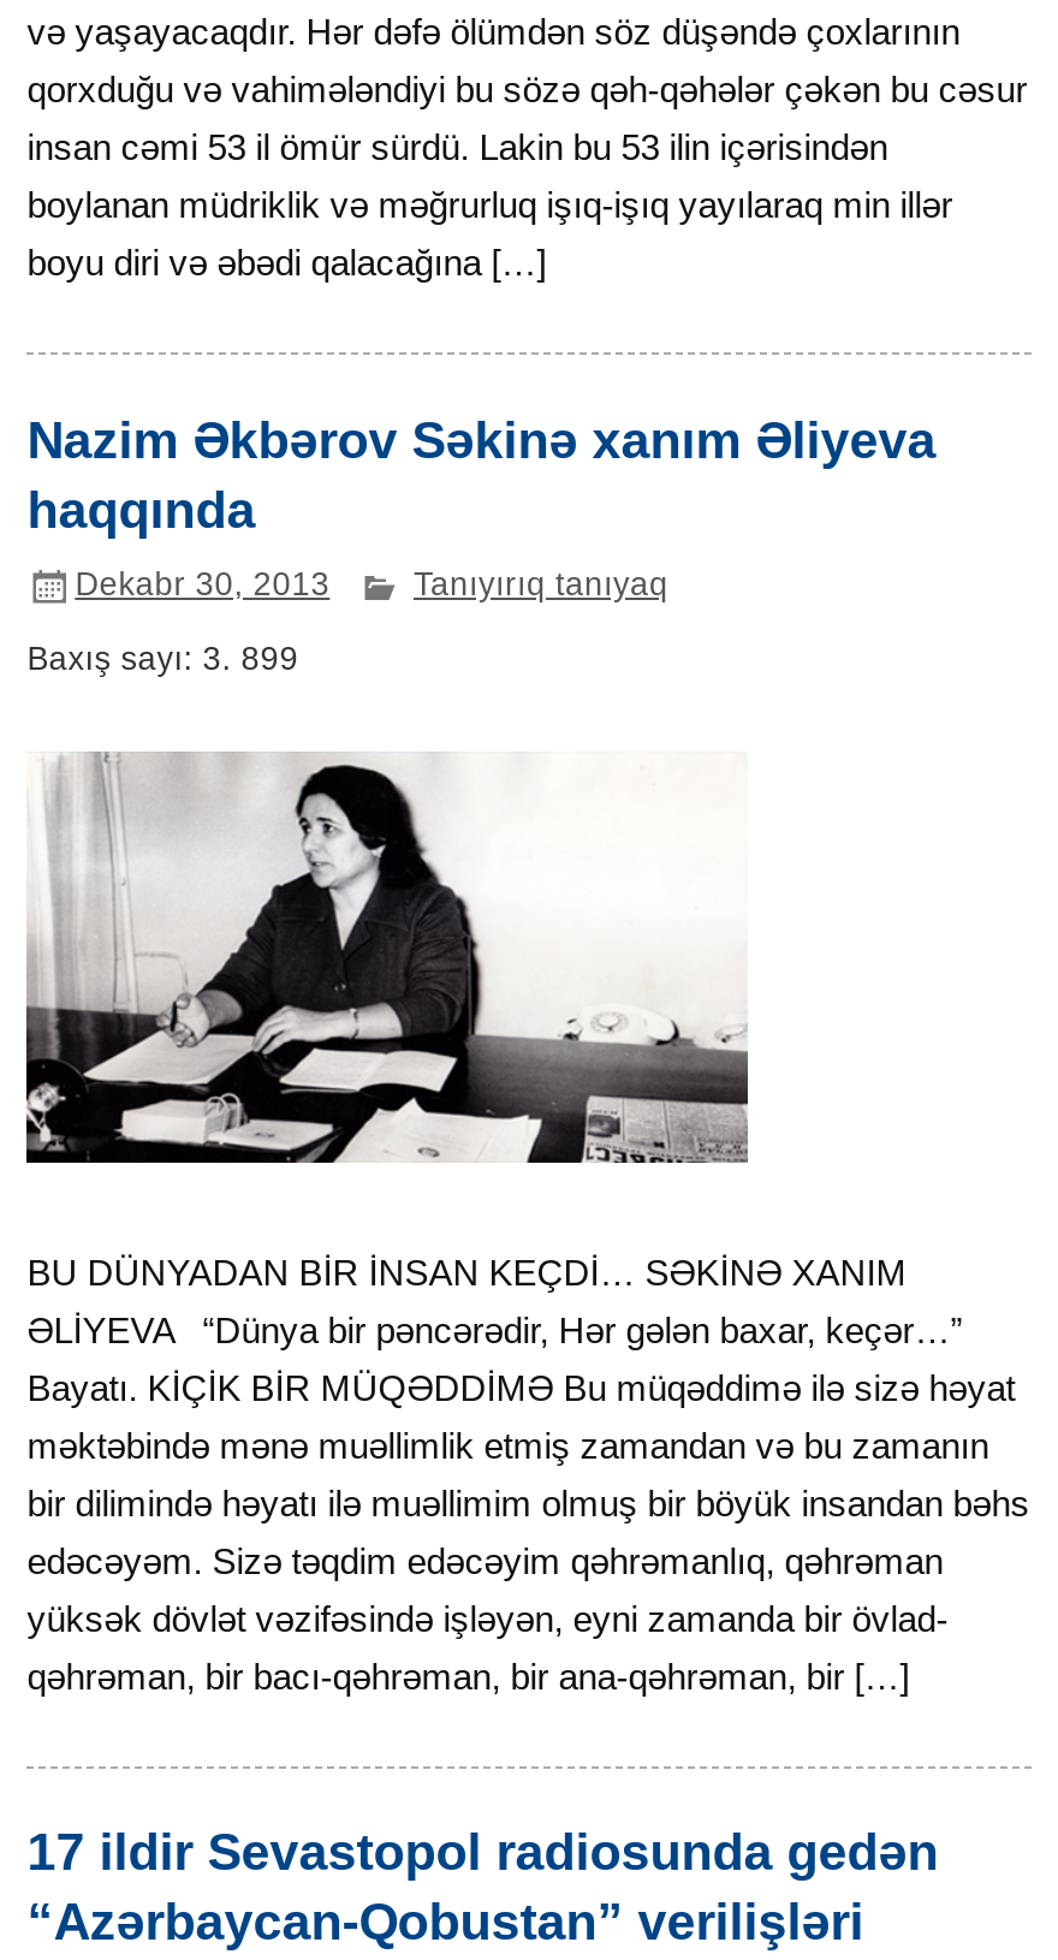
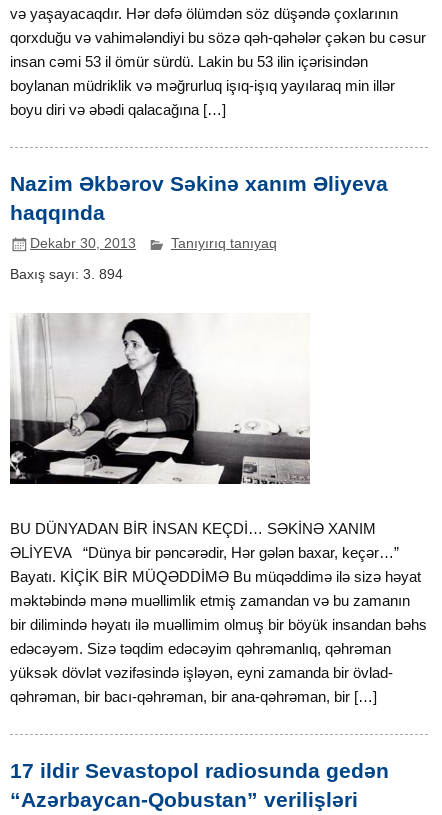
- Baxış sayı: 3. 899
+ Baxış sayı: 3. 894
